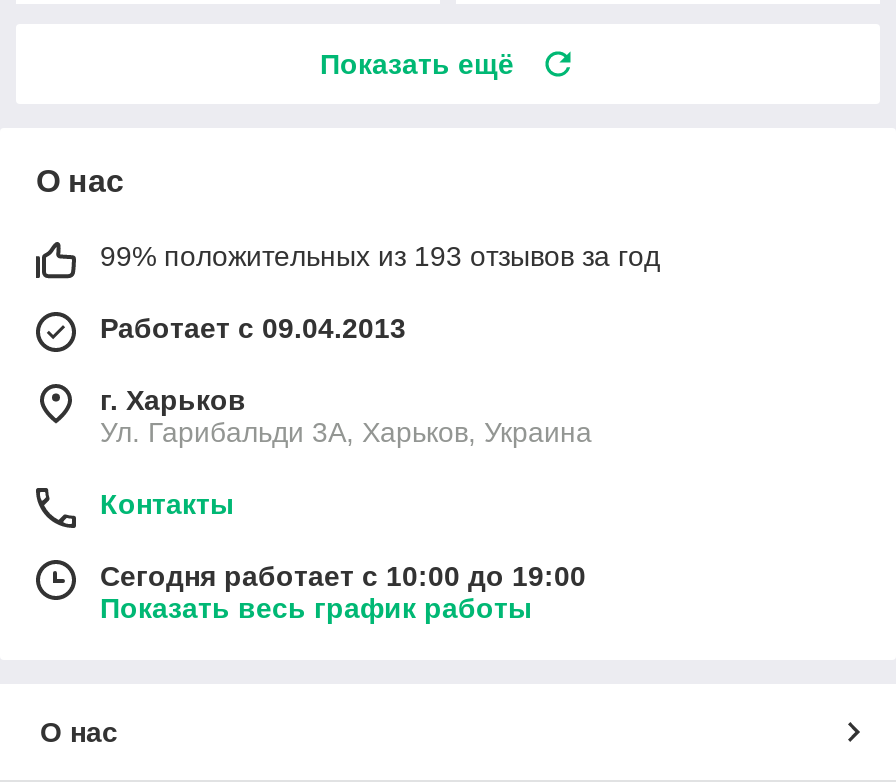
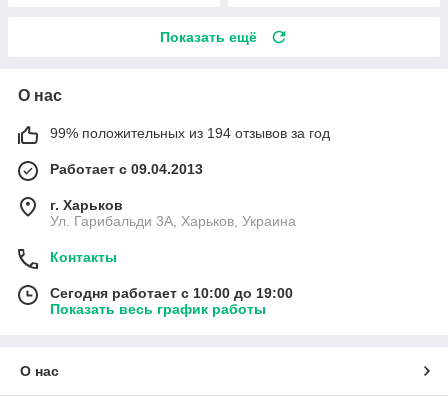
- 99% положительных из 193 отзывов за год
+ 99% положительных из 194 отзывов за год
